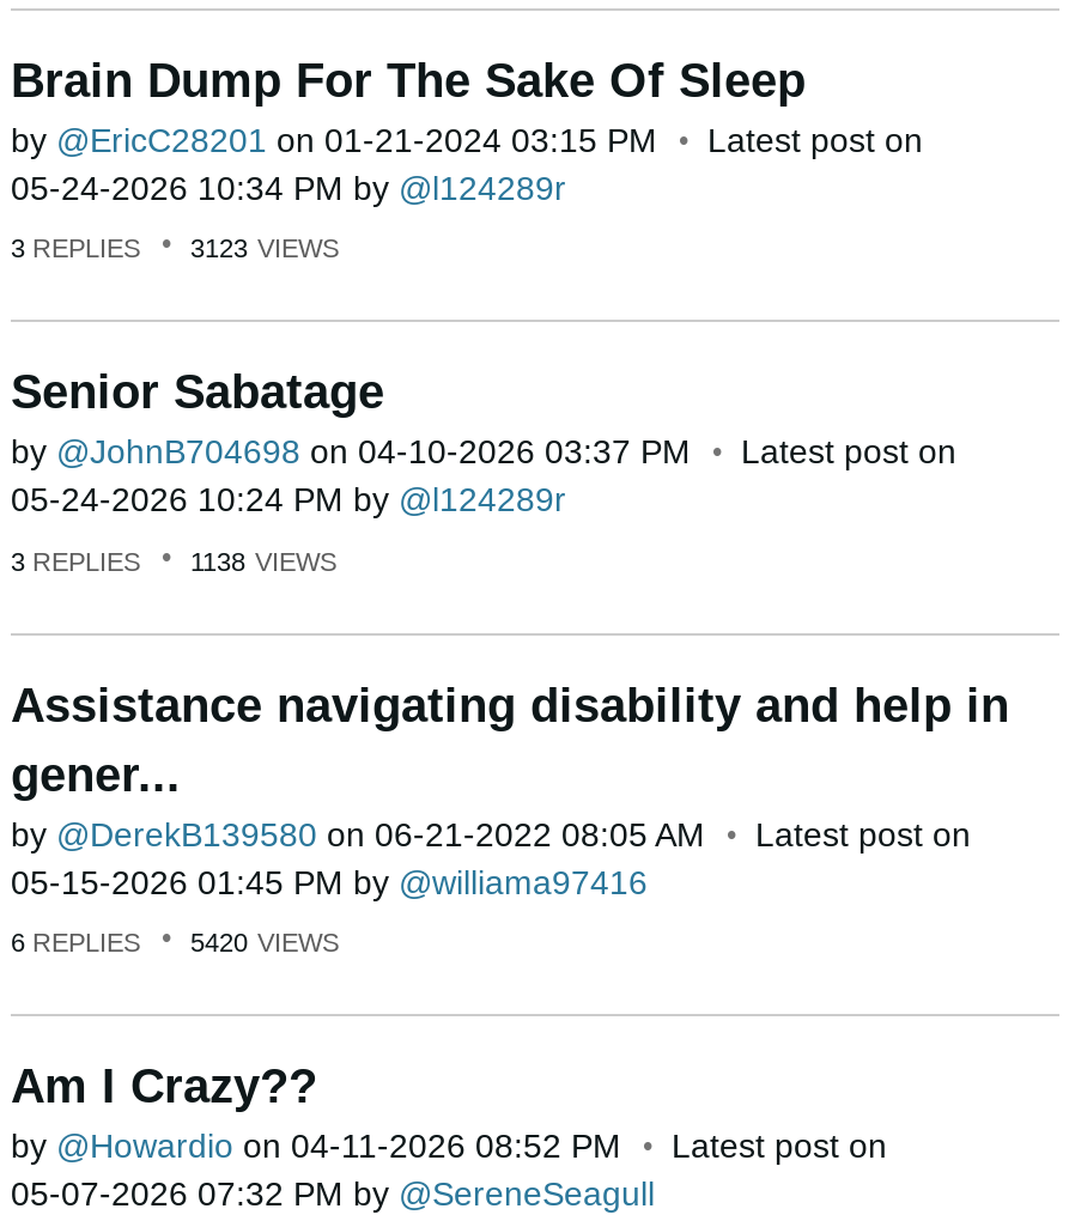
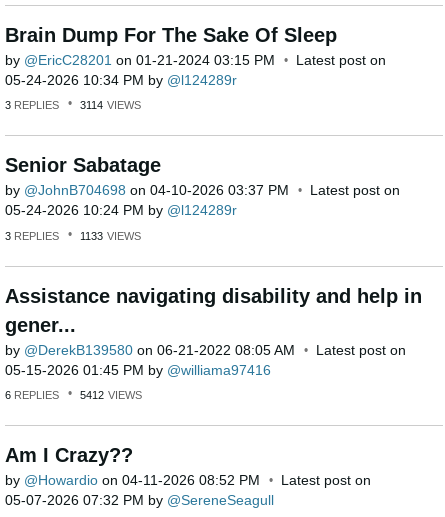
- 3 REPLIES 3123 VIEWS
+ 3 REPLIES 3114 VIEWS

- 3 REPLIES 1138 VIEWS
+ 3 REPLIES 1133 VIEWS

- 6 REPLIES 5420 VIEWS
+ 6 REPLIES 5412 VIEWS
